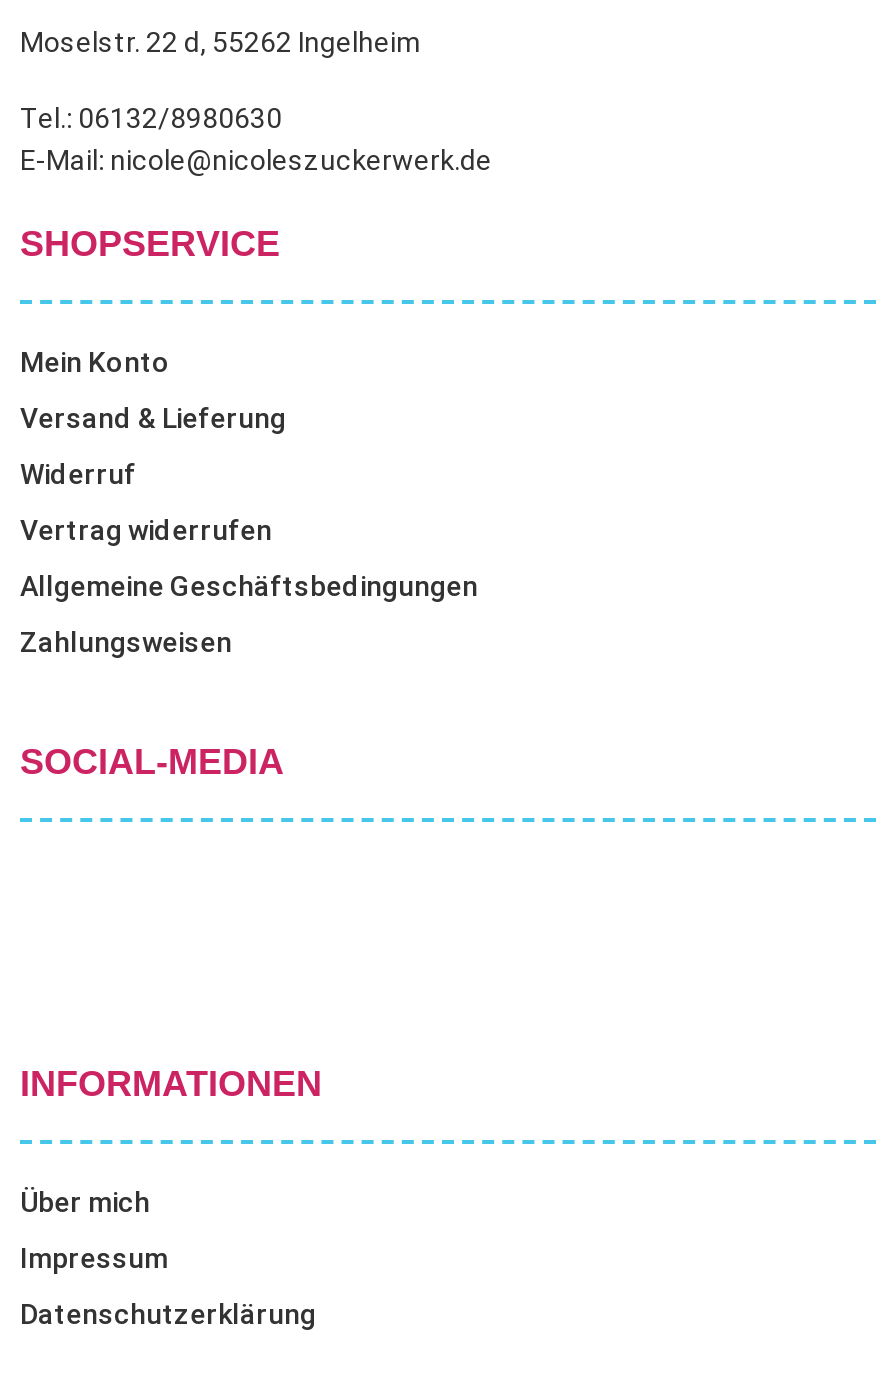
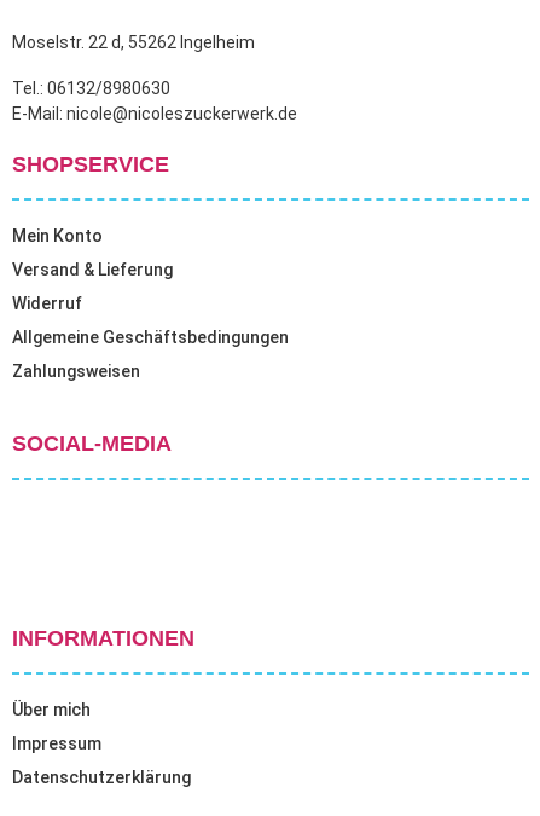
- Vertrag widerrufen
